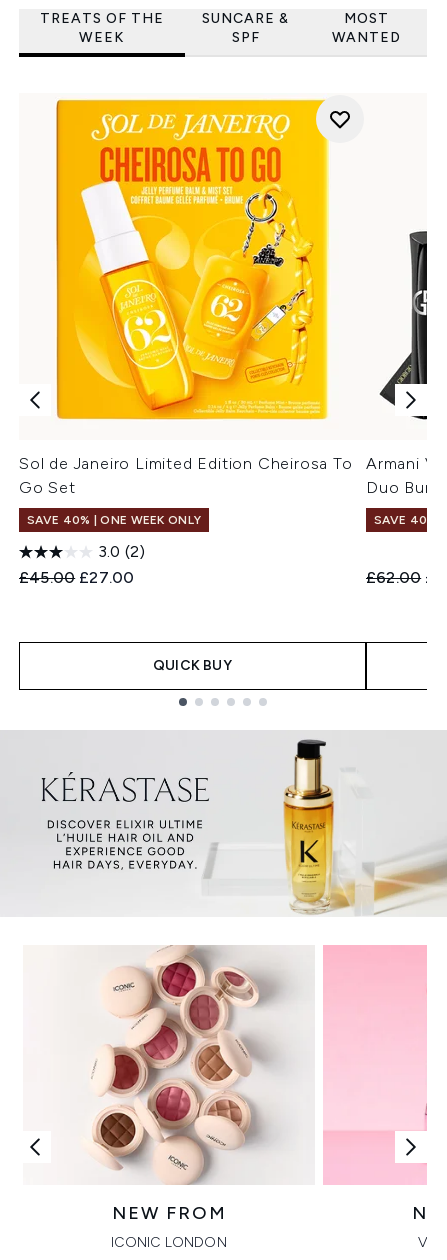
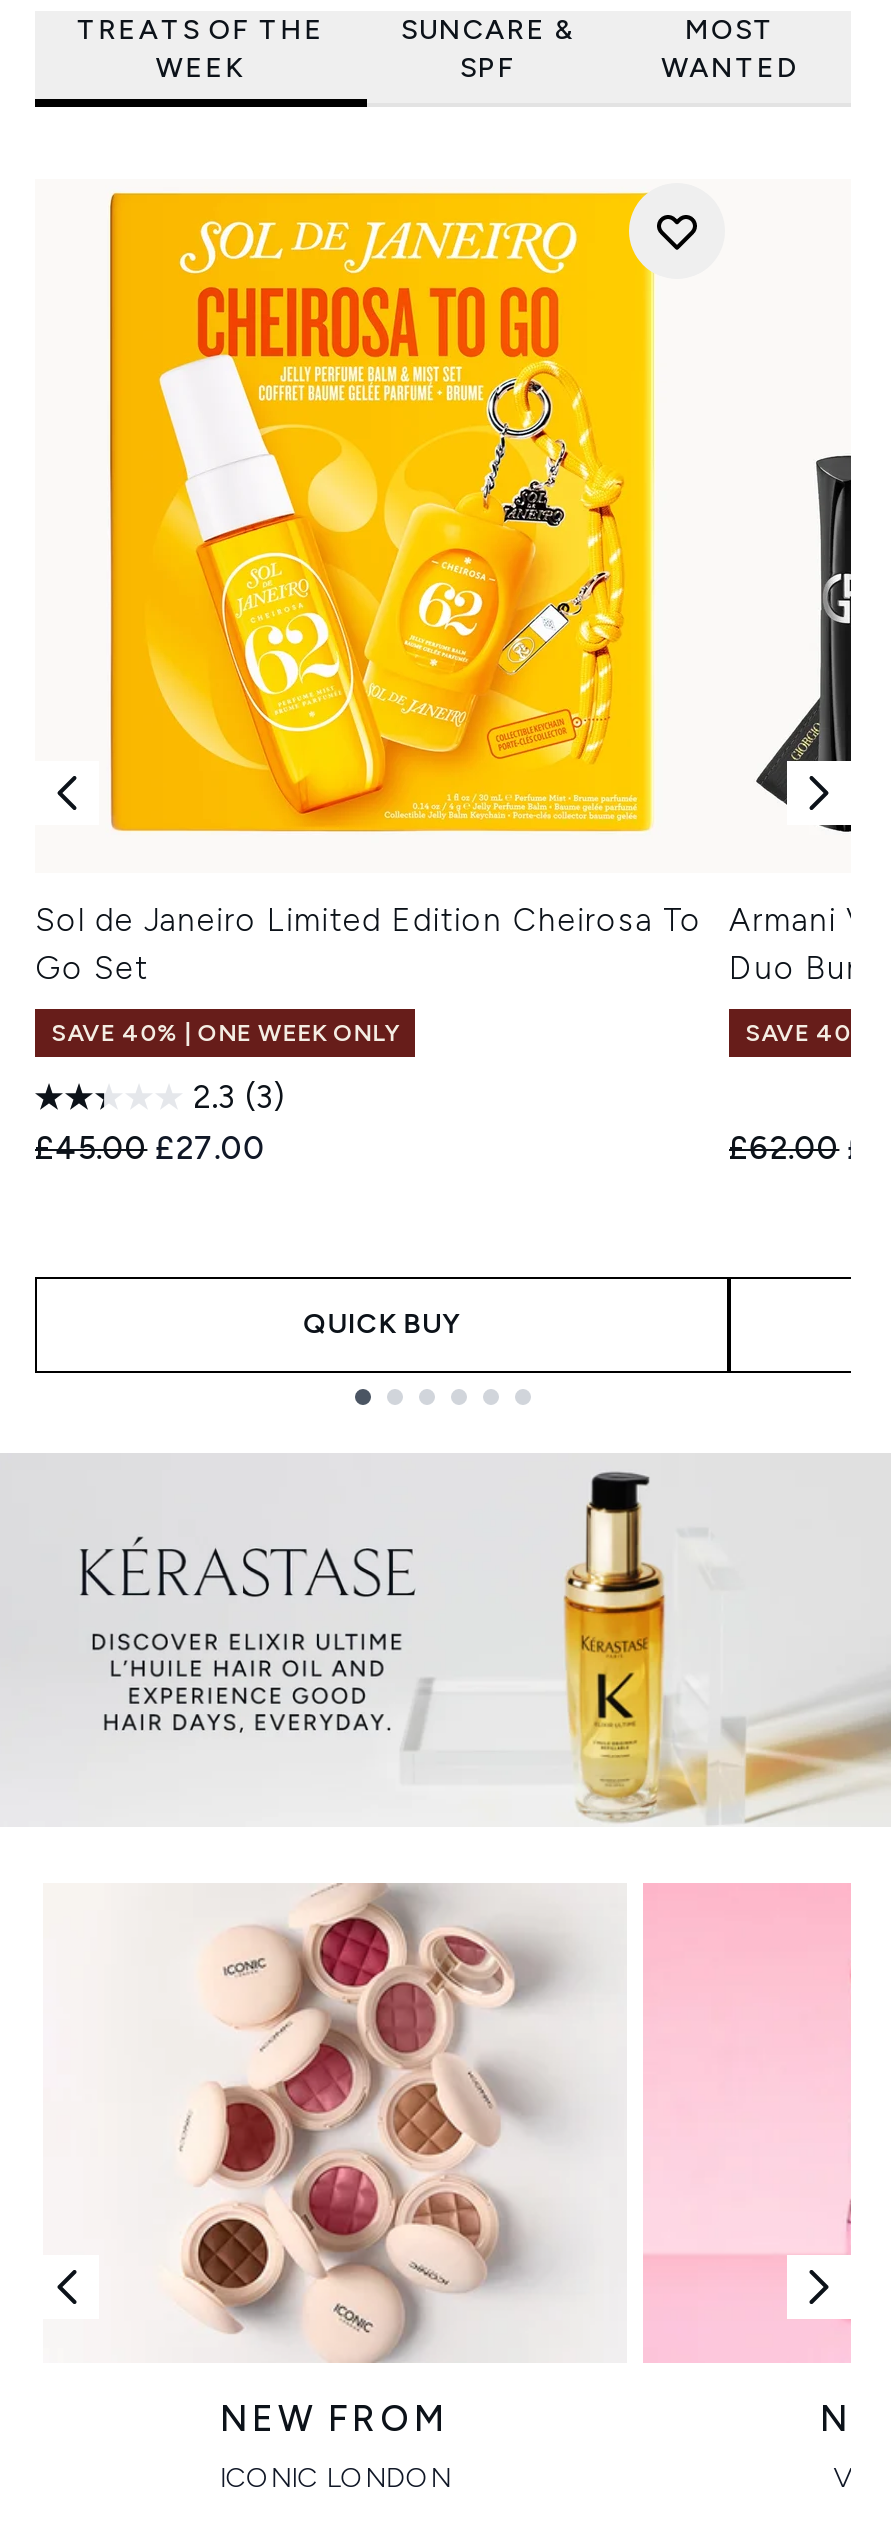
- 3.0 (2)
+ 2.3 (3)
